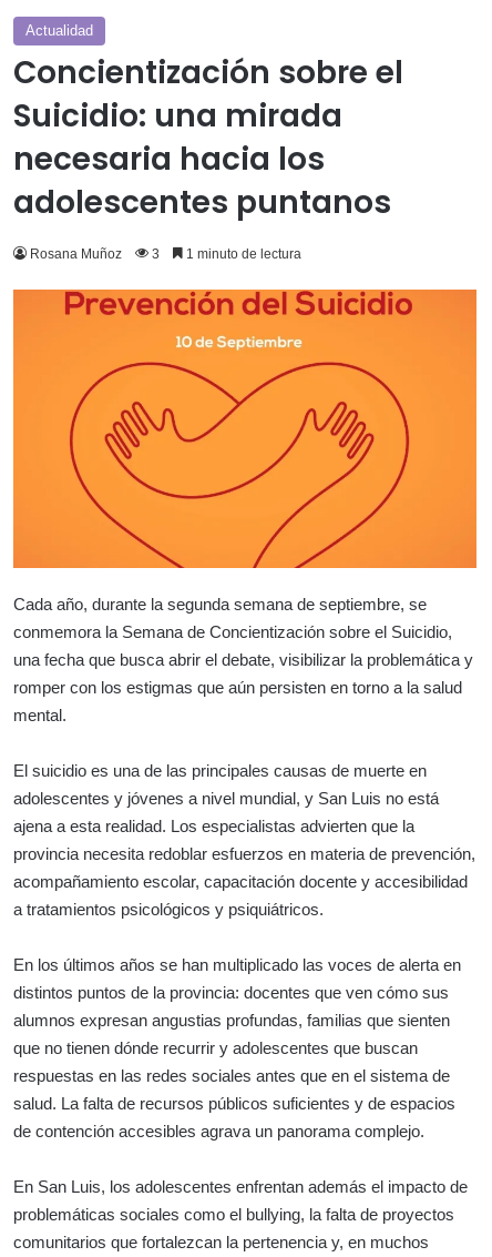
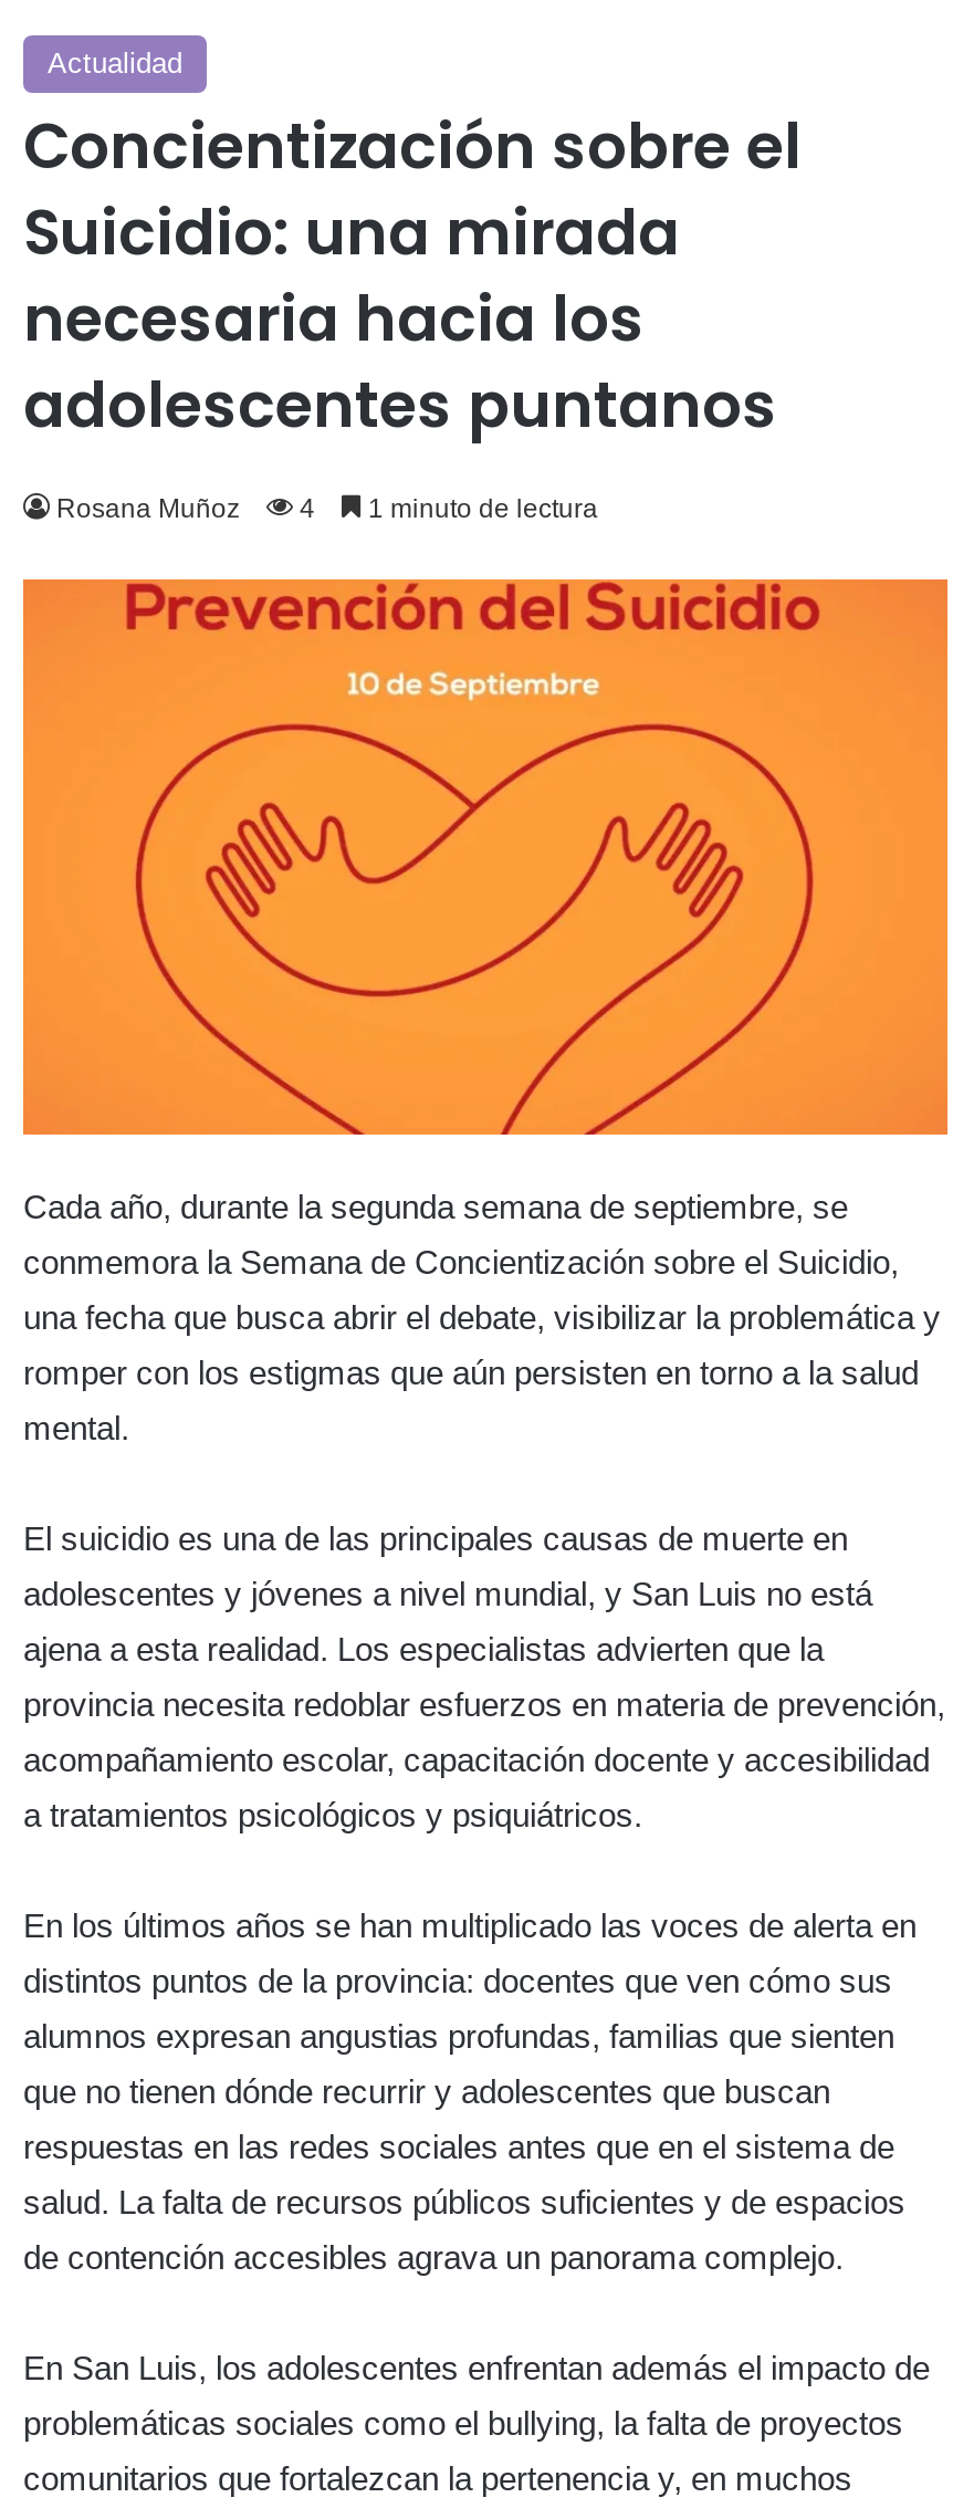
- Rosana Muñoz 3 1 minuto de lectura
+ Rosana Muñoz 4 1 minuto de lectura
